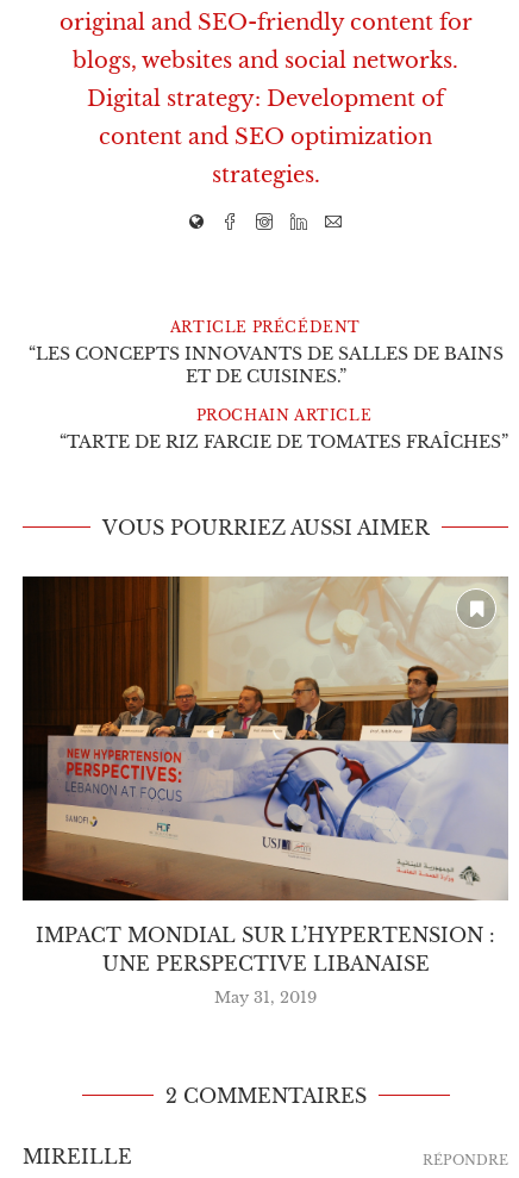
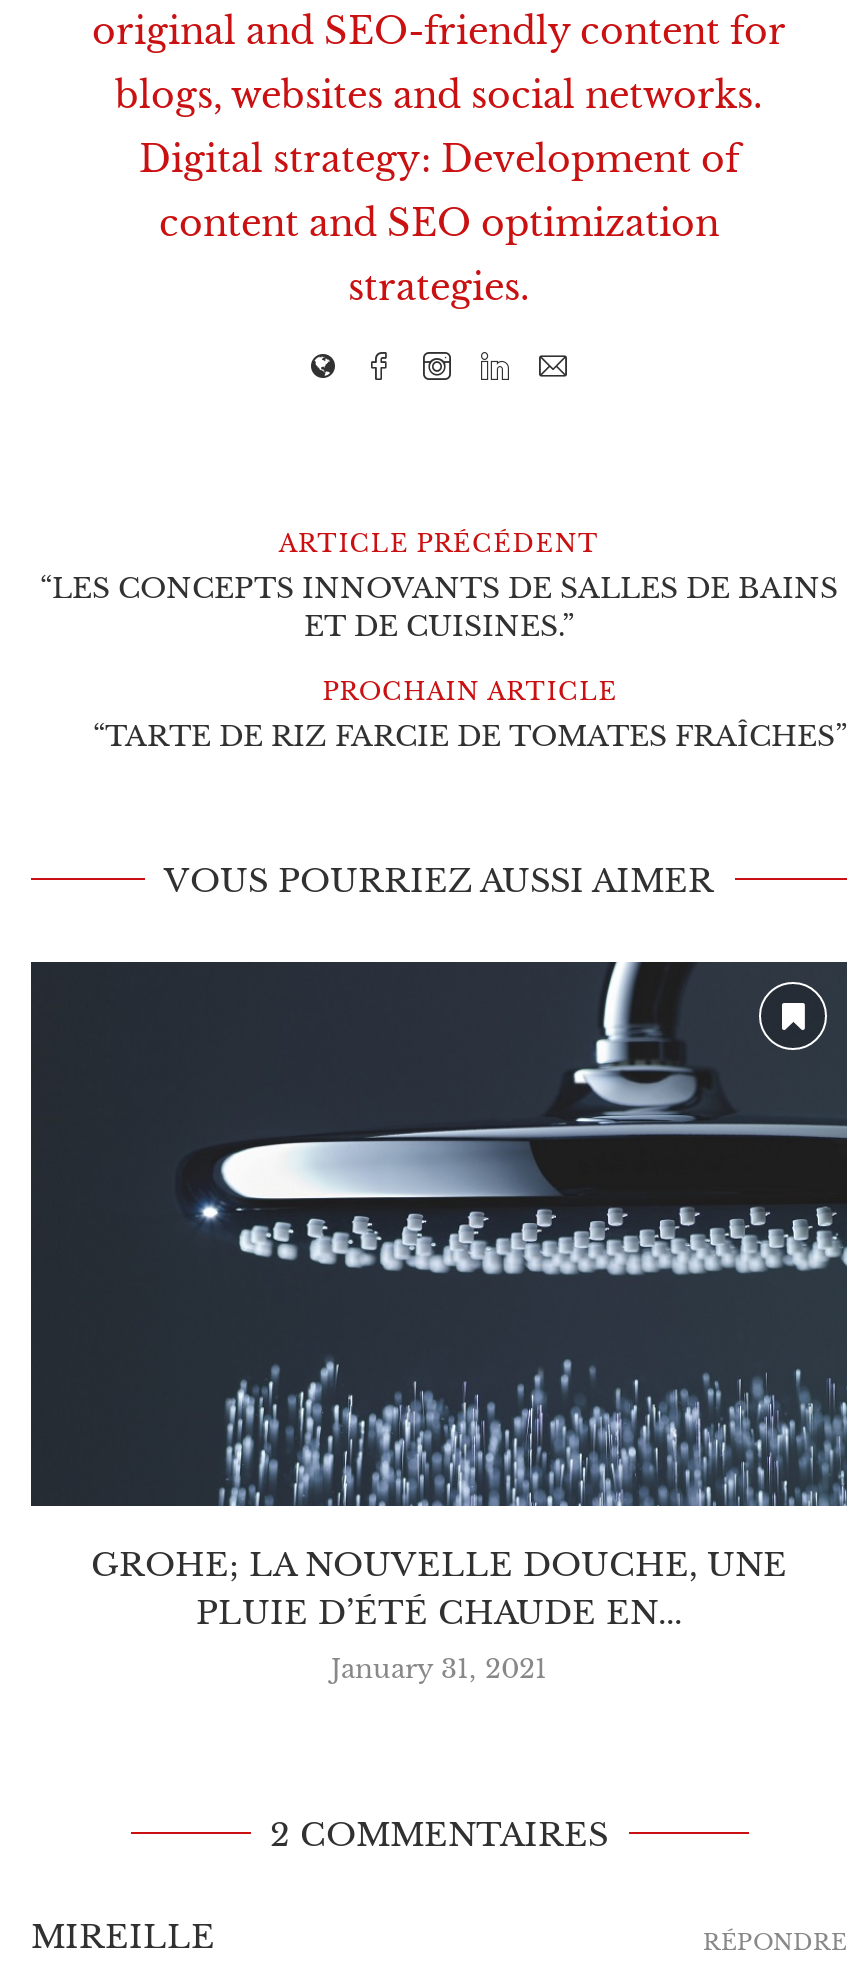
- [image]
- IMPACT MONDIAL SUR L’HYPERTENSION :
- UNE PERSPECTIVE LIBANAISE
+ [image]
+ GROHE; LA NOUVELLE DOUCHE, UNE
+ PLUIE D’ÉTÉ CHAUDE EN...

- May 31, 2019
+ January 31, 2021
